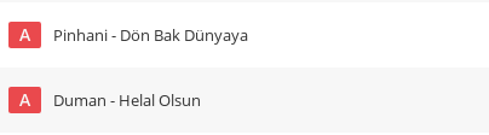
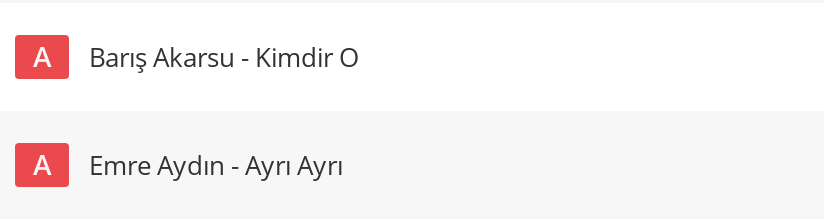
- Pinhani - Dön Bak Dünyaya
+ Barış Akarsu - Kimdir O

- Duman - Helal Olsun
+ Emre Aydın - Ayrı Ayrı
